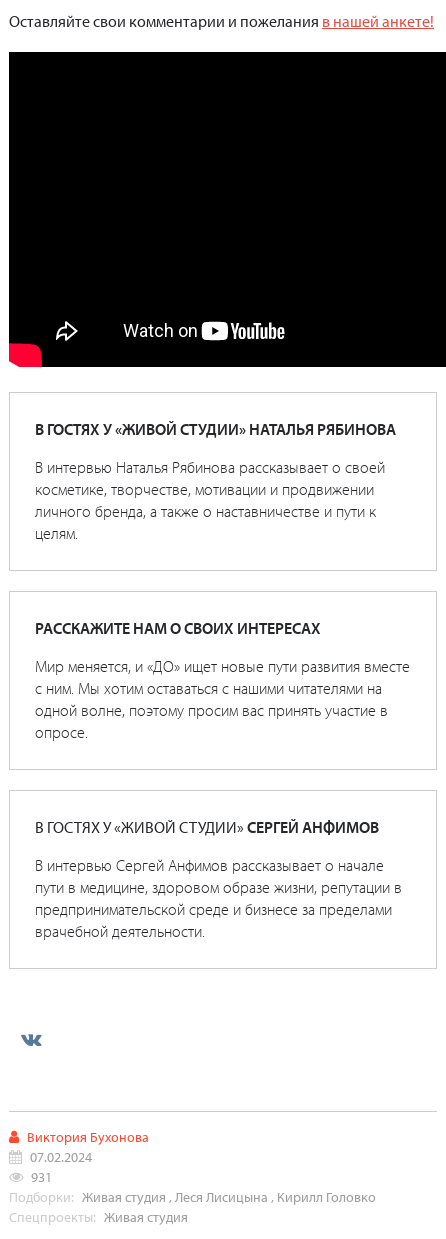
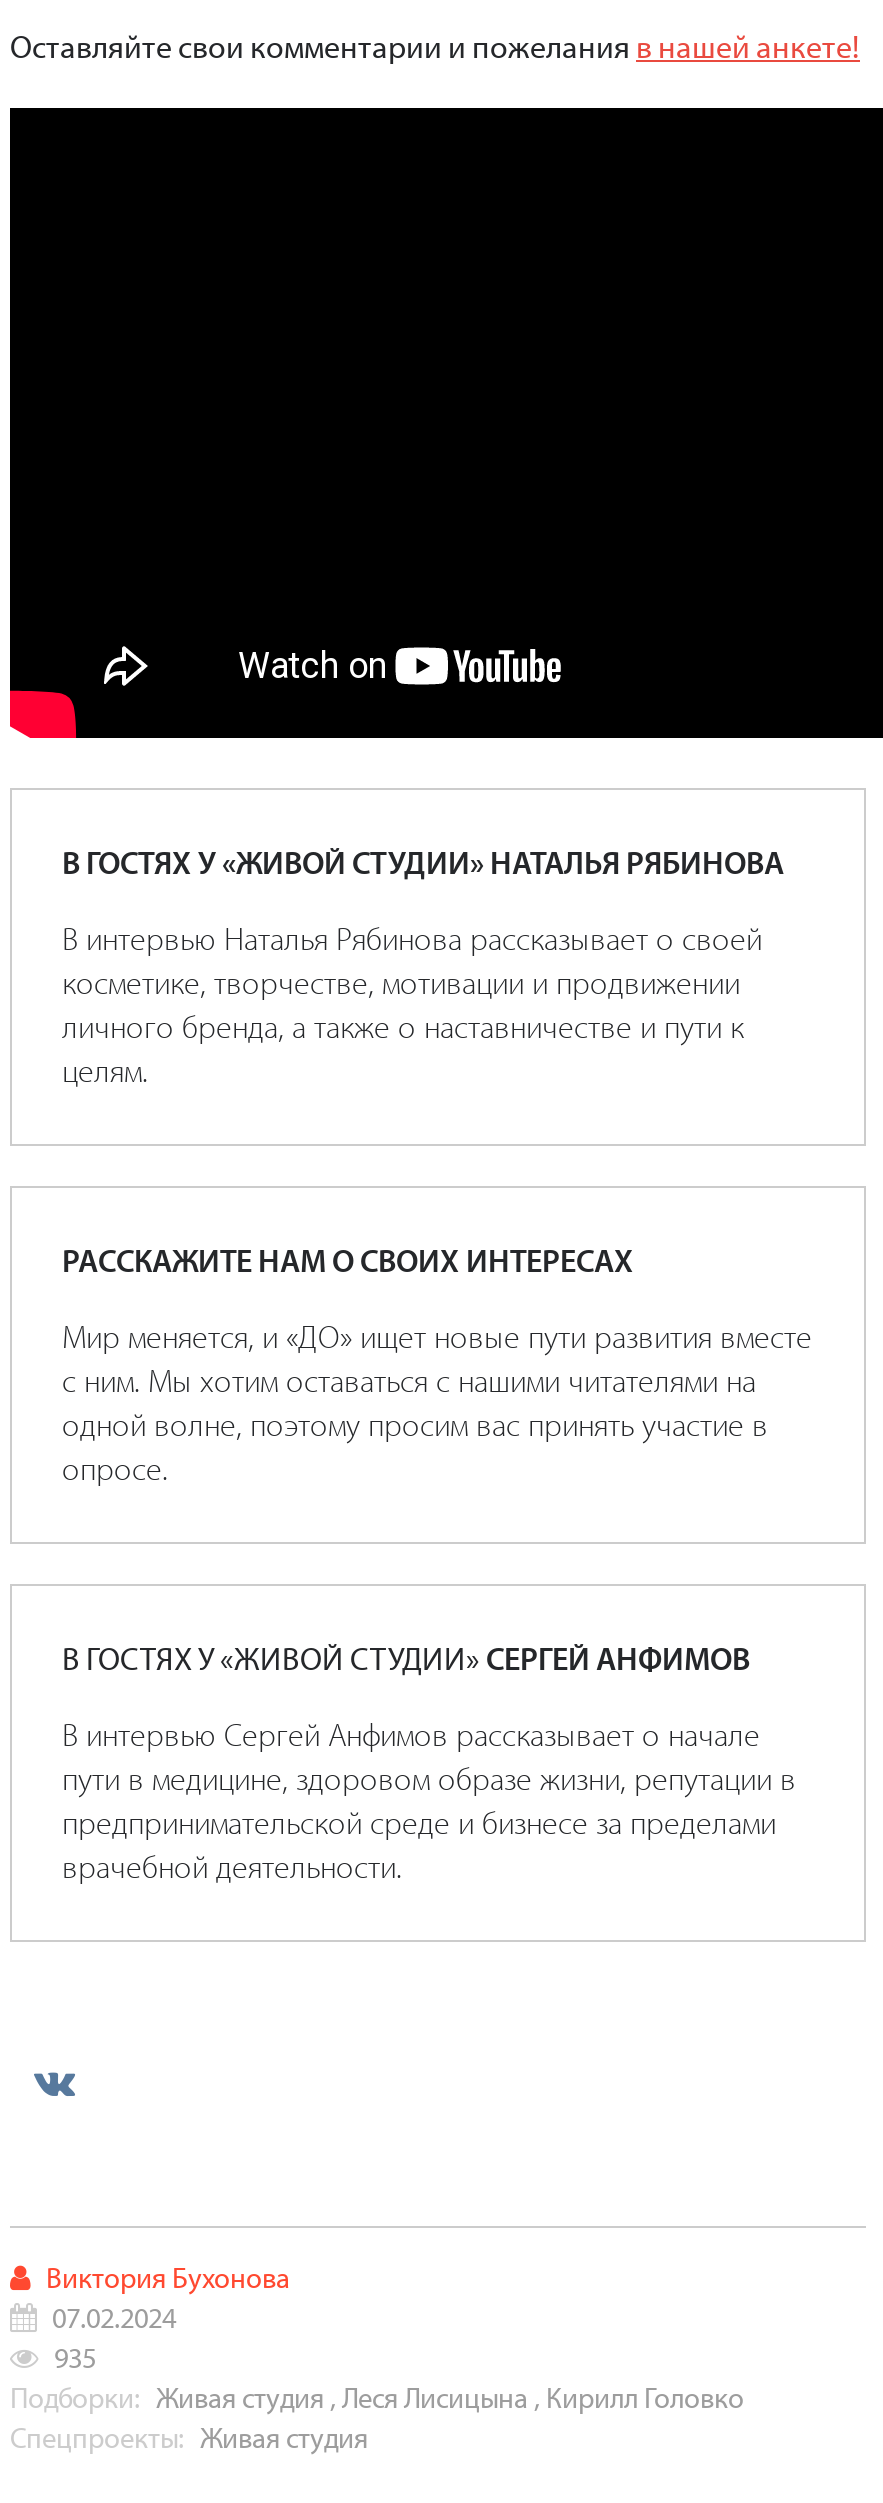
- 931
+ 935
